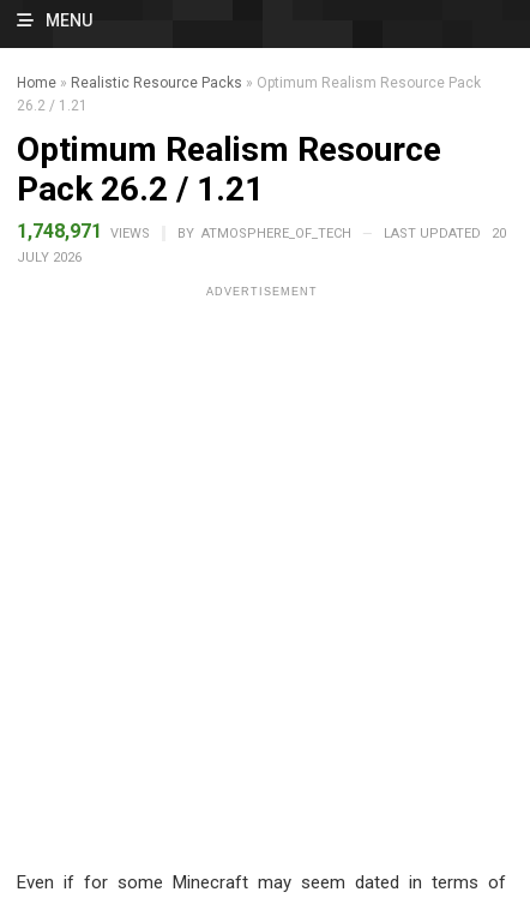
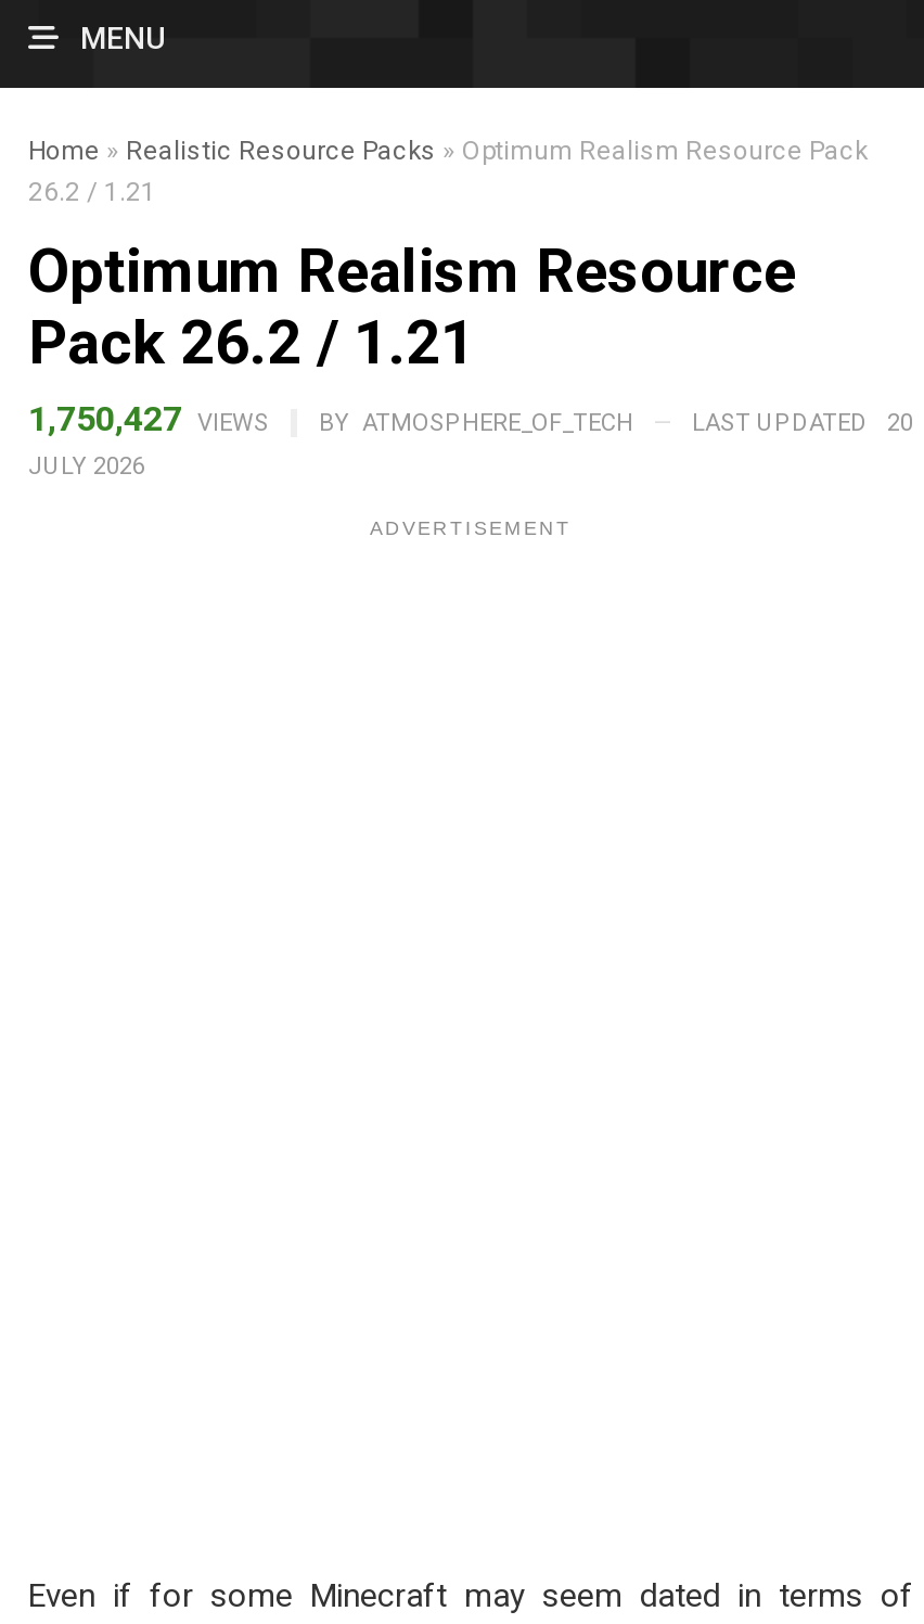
- 1,748,971 VIEWS BY ATMOSPHERE_OF_TECH — LAST UPDATED 20
+ 1,750,427 VIEWS BY ATMOSPHERE_OF_TECH — LAST UPDATED 20
